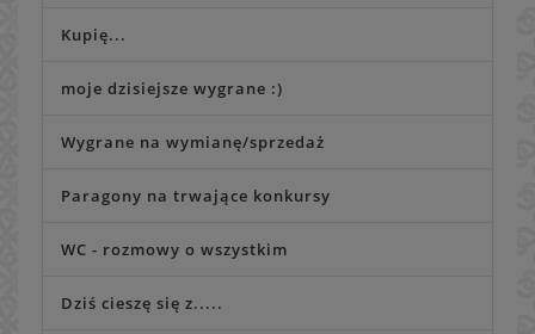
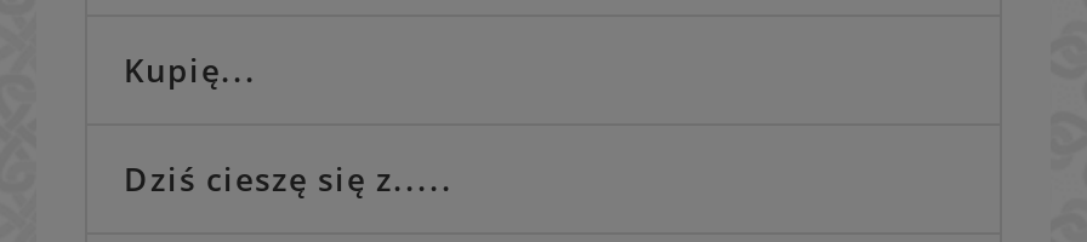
- moje dzisiejsze wygrane :)
- Wygrane na wymianę/sprzedaż
- Paragony na trwające konkursy
- WC - rozmowy o wszystkim
